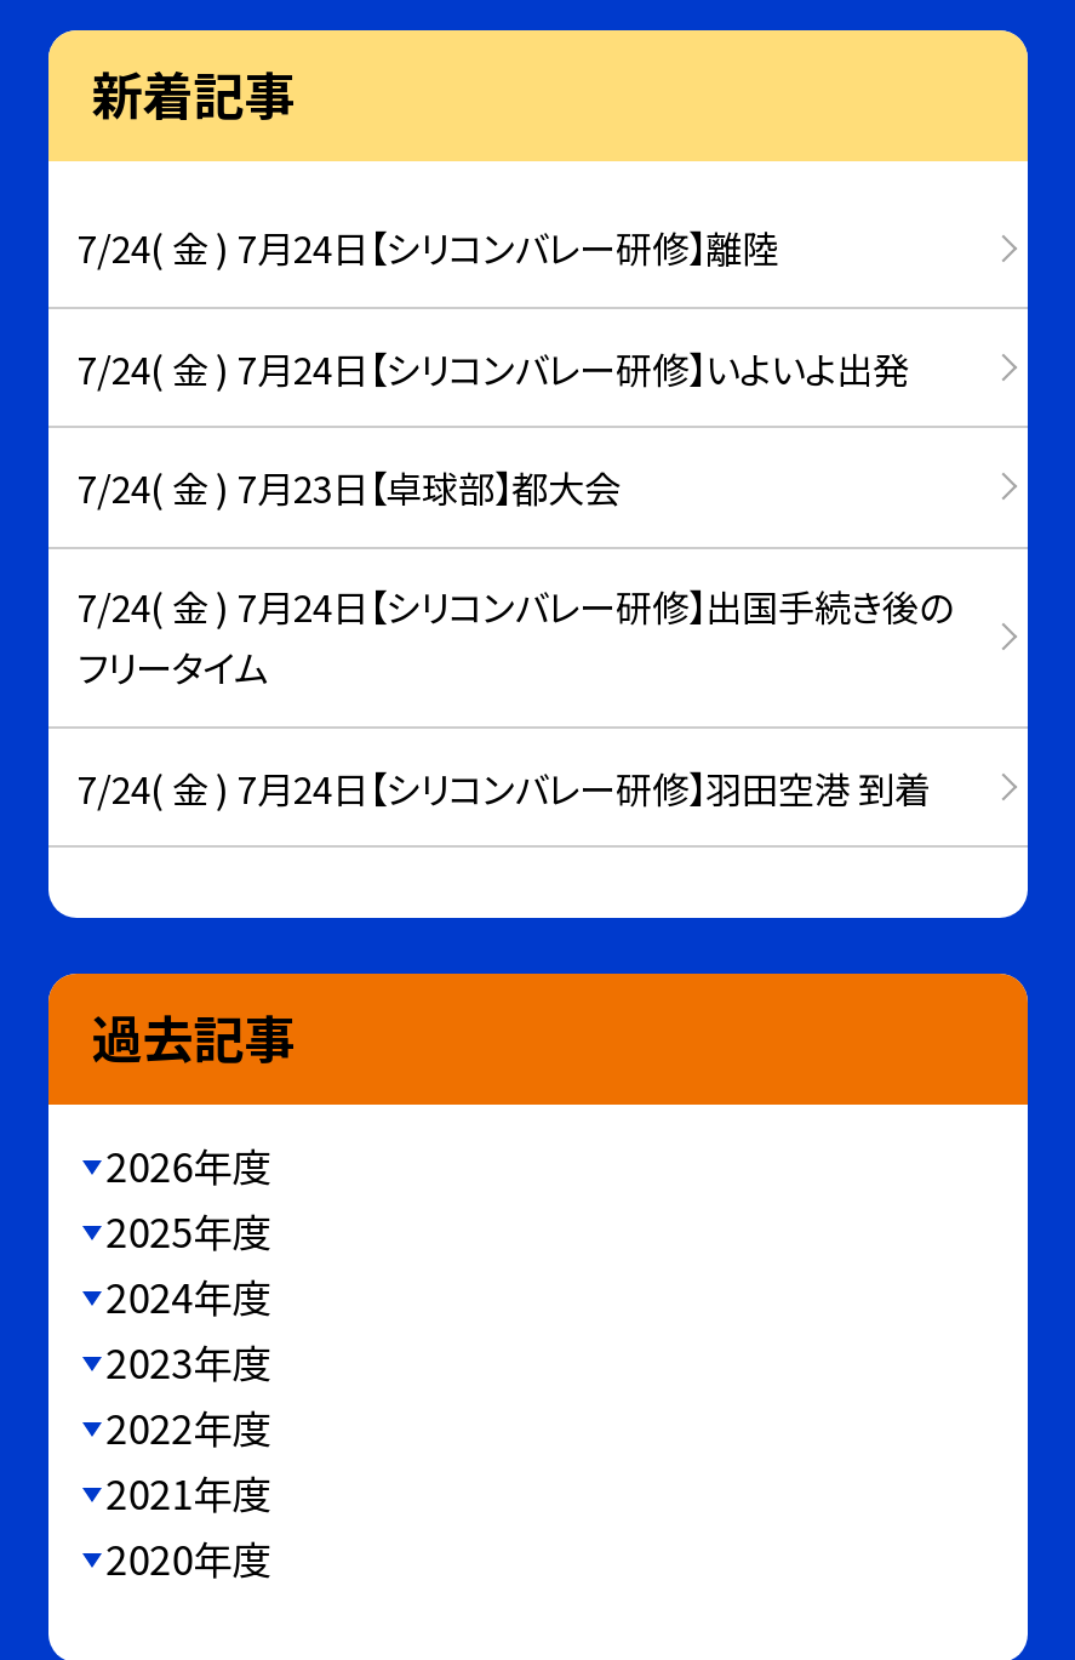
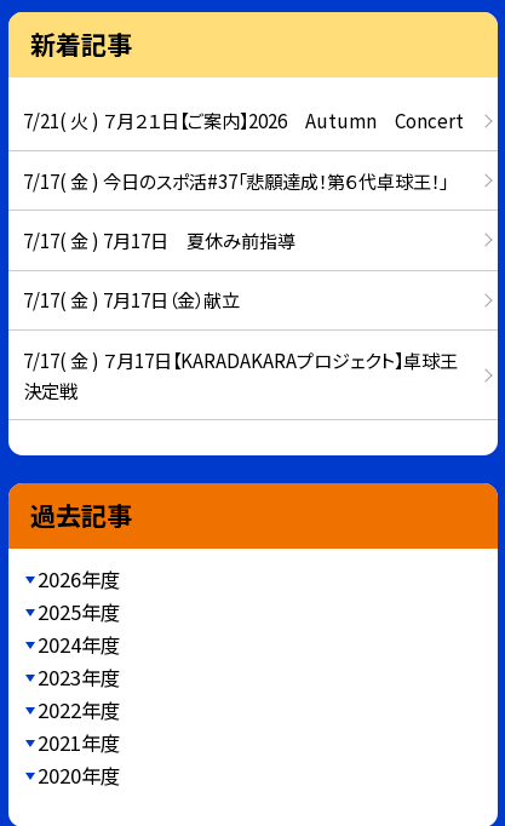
- 7/24( 金 ) 7月24日【シリコンバレー研修】離陸
+ 7/21( 火 ) ７月２１日【ご案内】2026 Autumn Concert

- 7/24( 金 ) 7月24日【シリコンバレー研修】いよいよ出発
+ 7/17( 金 ) 今日のスポ活#37「悲願達成！第６代卓球王！」

- 7/24( 金 ) 7月23日【卓球部】都大会
+ 7/17( 金 ) 7月17日 夏休み前指導

- 7/24( 金 ) 7月24日【シリコンバレー研修】出国手続き後の
- フリータイム
+ 7/17( 金 ) 7月17日（金）献立

- 7/24( 金 ) 7月24日【シリコンバレー研修】羽田空港 到着
+ 7/17( 金 ) ７月17日【KARADAKARAプロジェクト】卓球王
+ 決定戦
